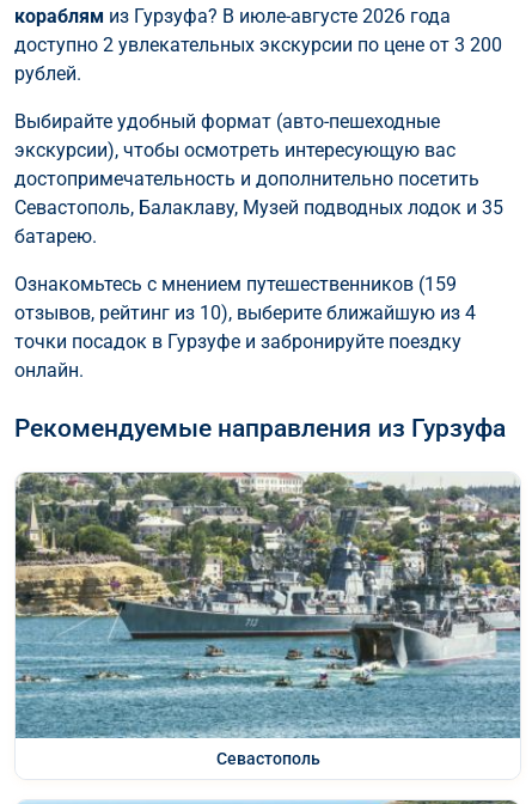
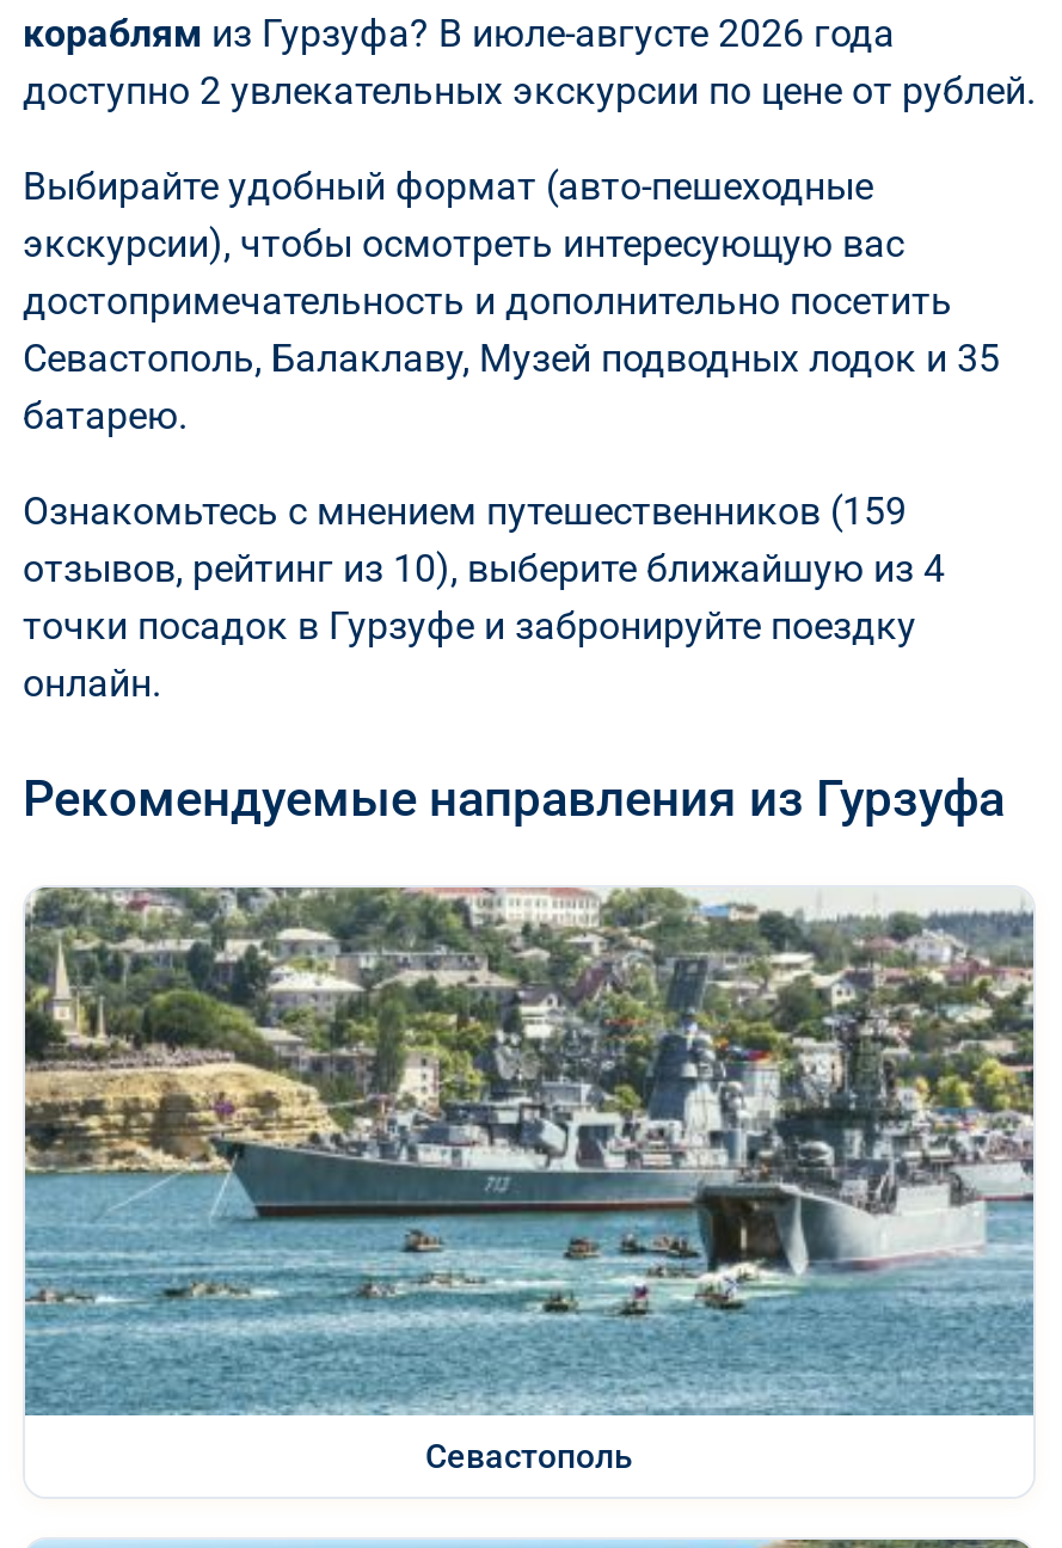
- доступно 2 увлекательных экскурсии по цене от 3 200
- рублей.
+ доступно 2 увлекательных экскурсии по цене от рублей.
